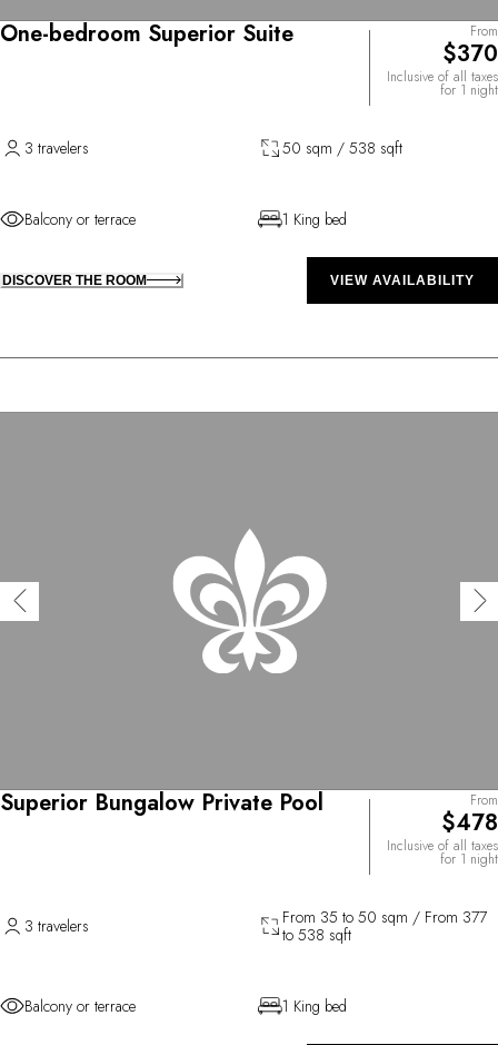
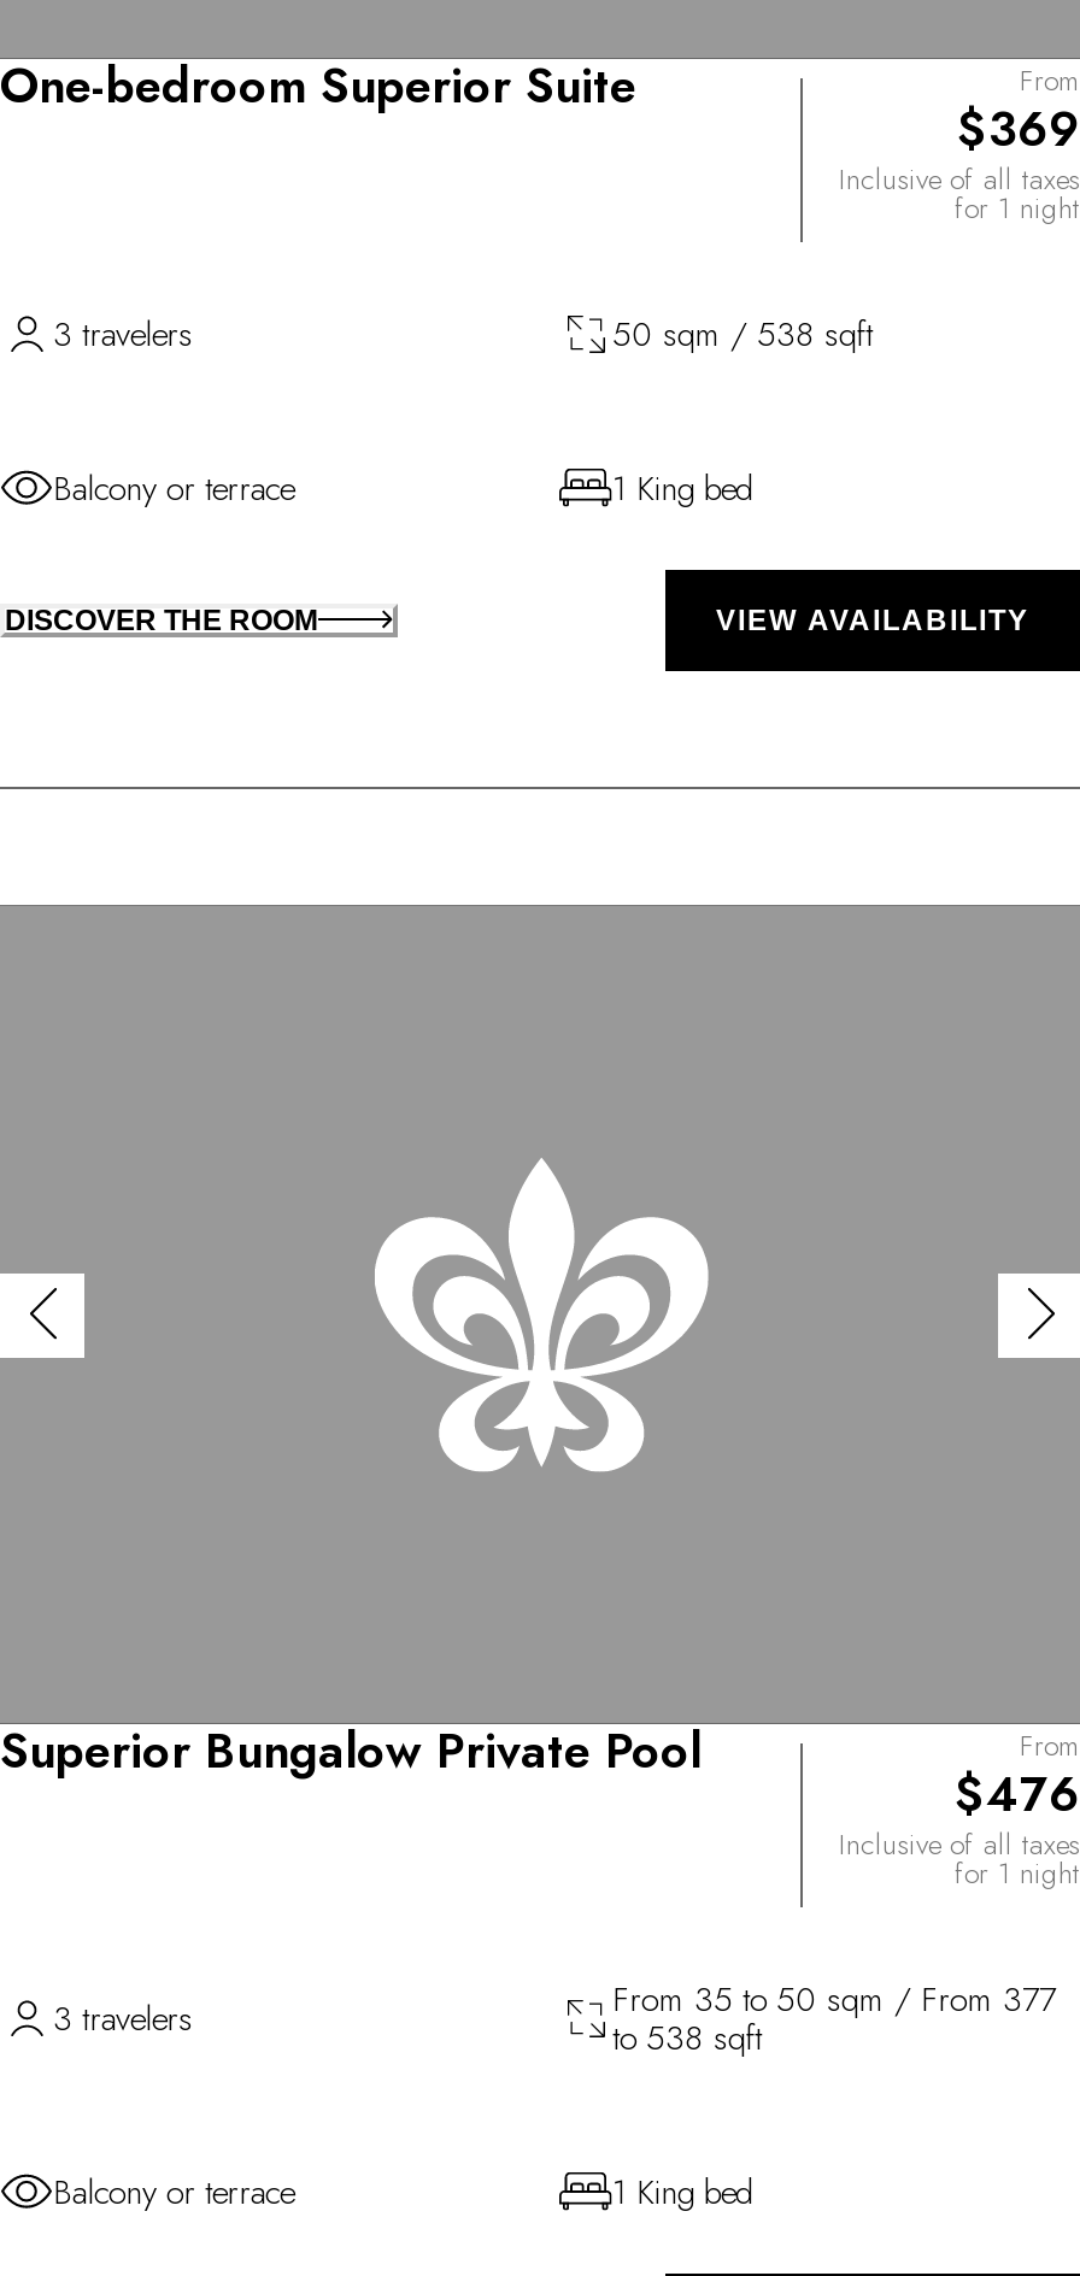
- $370
+ $369

- $478
+ $476
